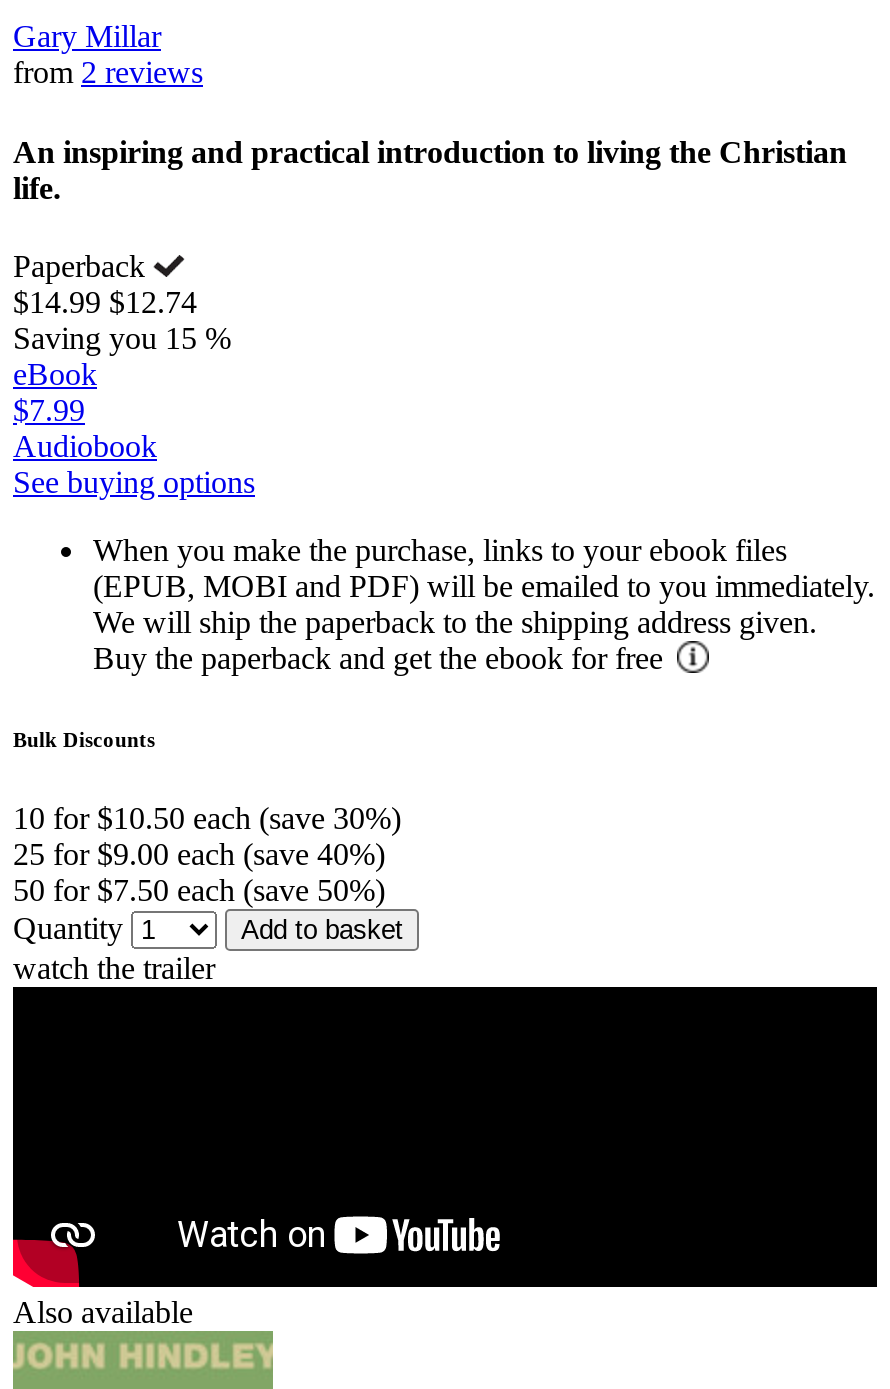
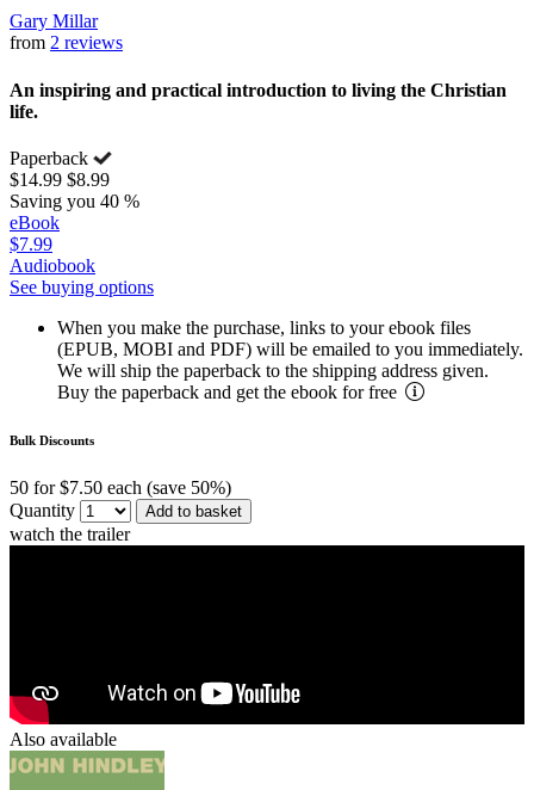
- $14.99 $12.74
+ $14.99 $8.99

- Saving you 15 %
+ Saving you 40 %

- 10 for $10.50 each (save 30%)
- 25 for $9.00 each (save 40%)
